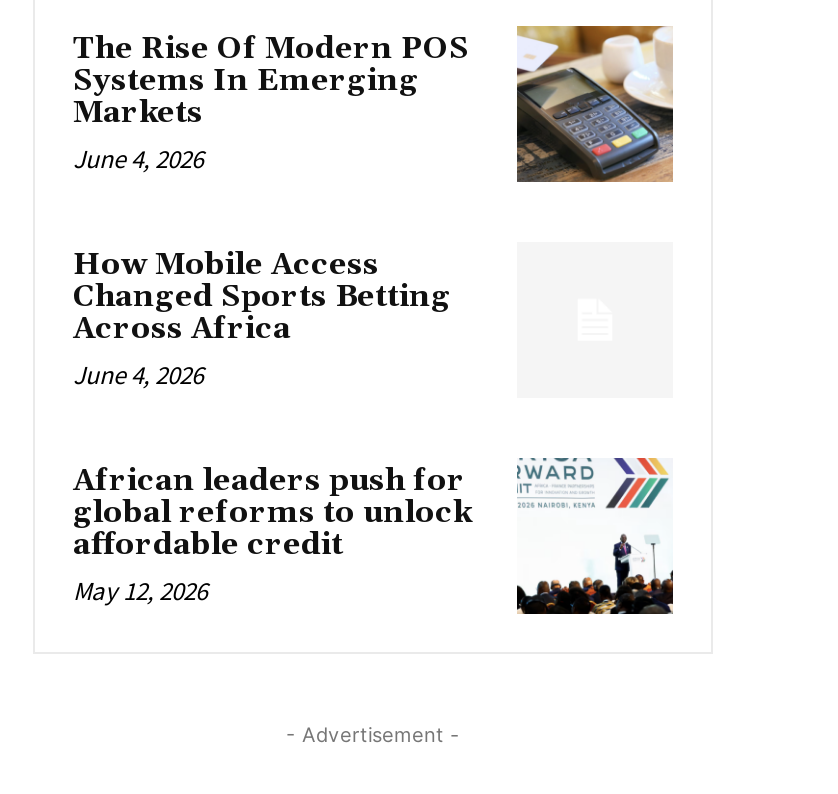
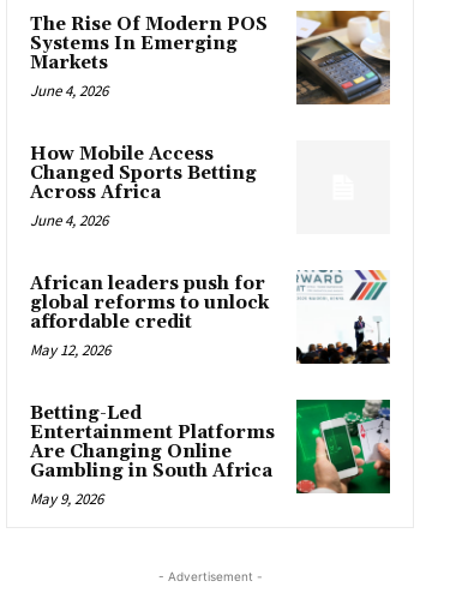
+ [image]
+ Betting-Led
+ Entertainment Platforms
+ Are Changing Online
+ Gambling in South Africa
+ May 9, 2026
